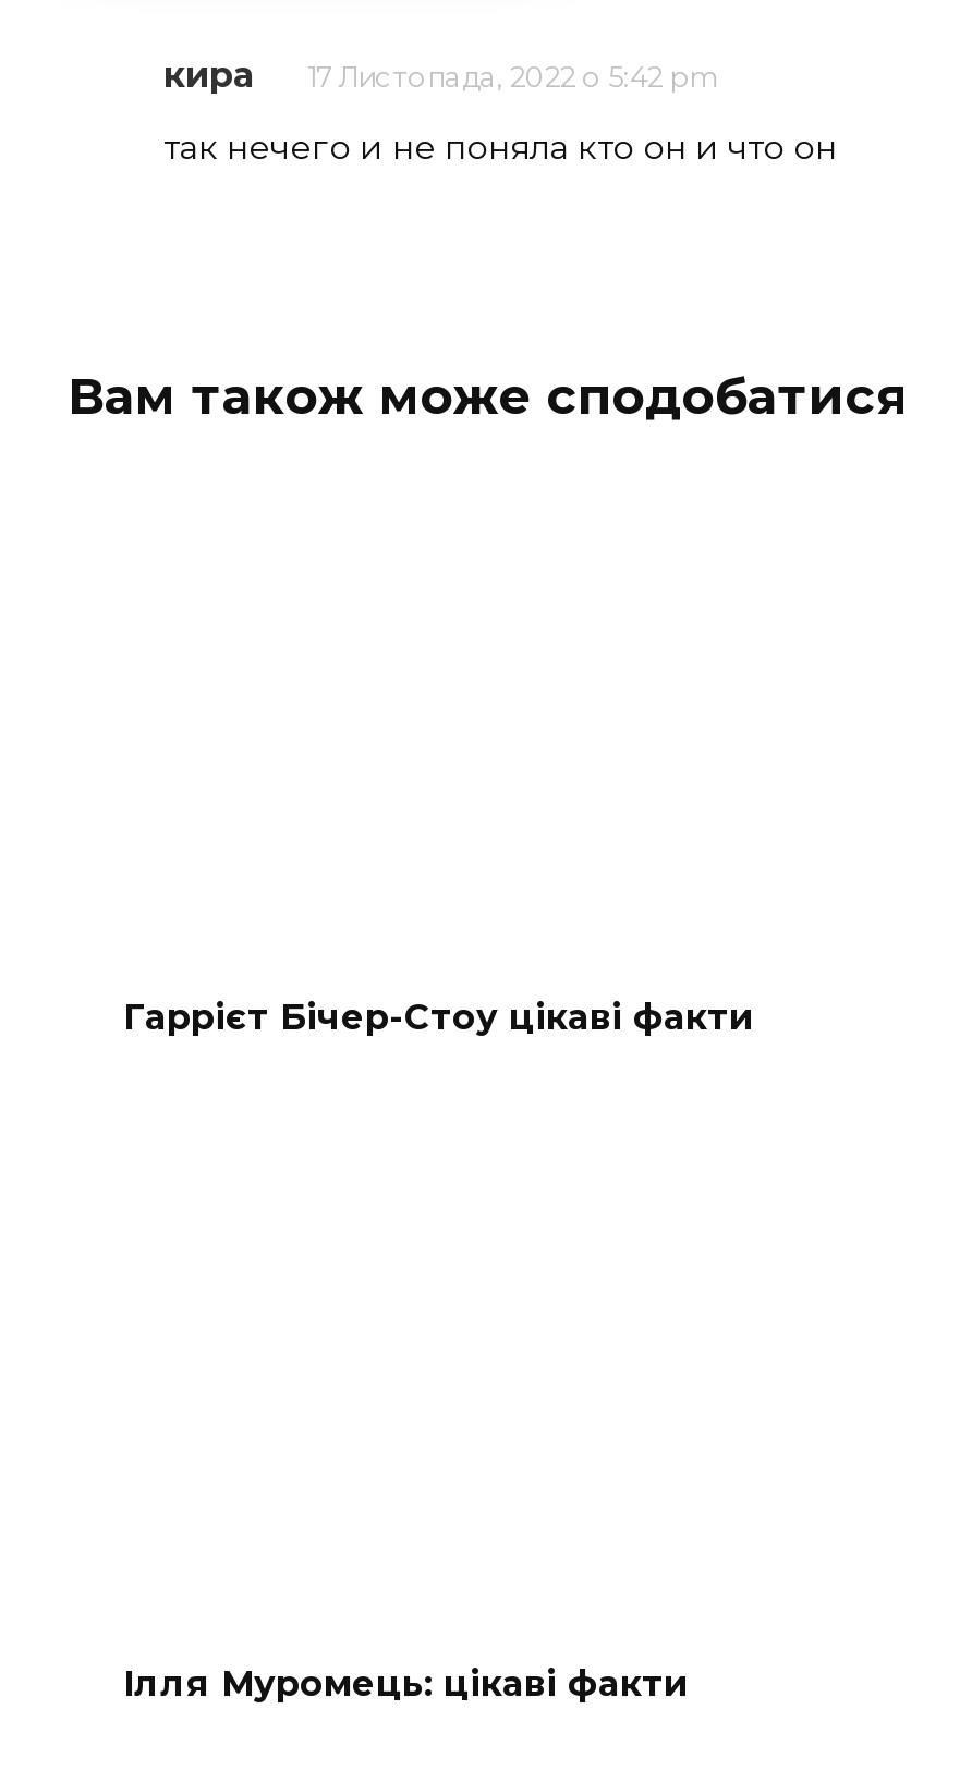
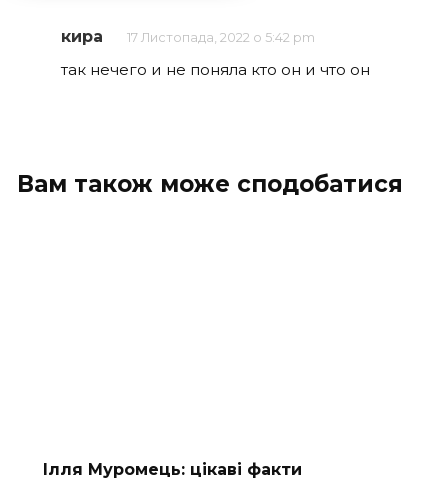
- Гаррієт Бічер-Стоу цікаві факти
